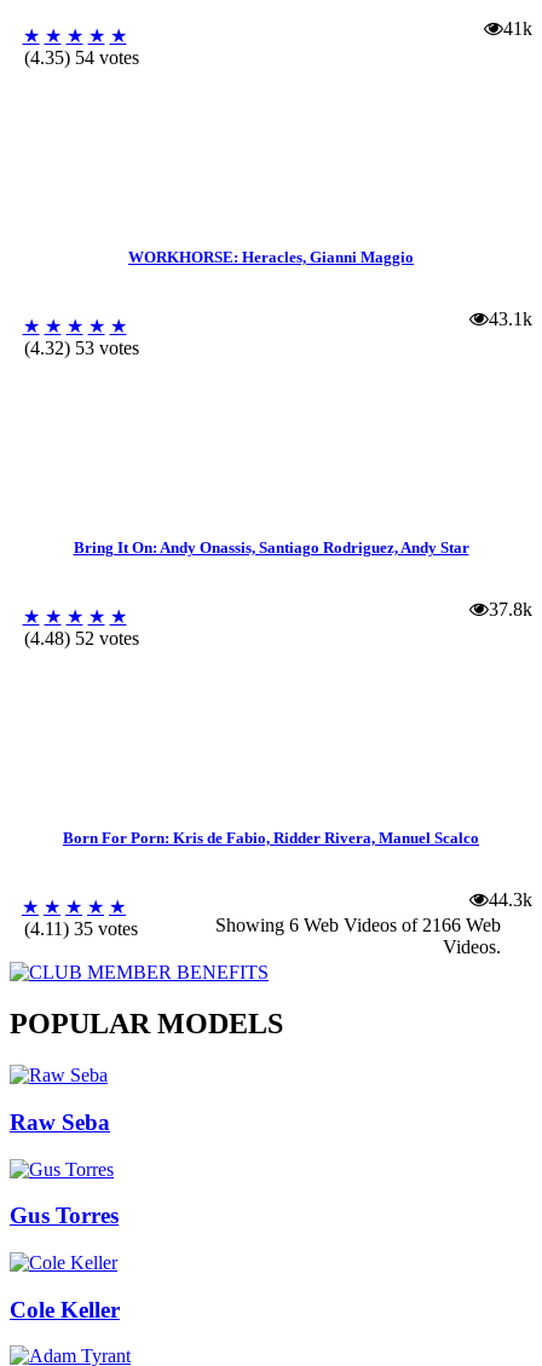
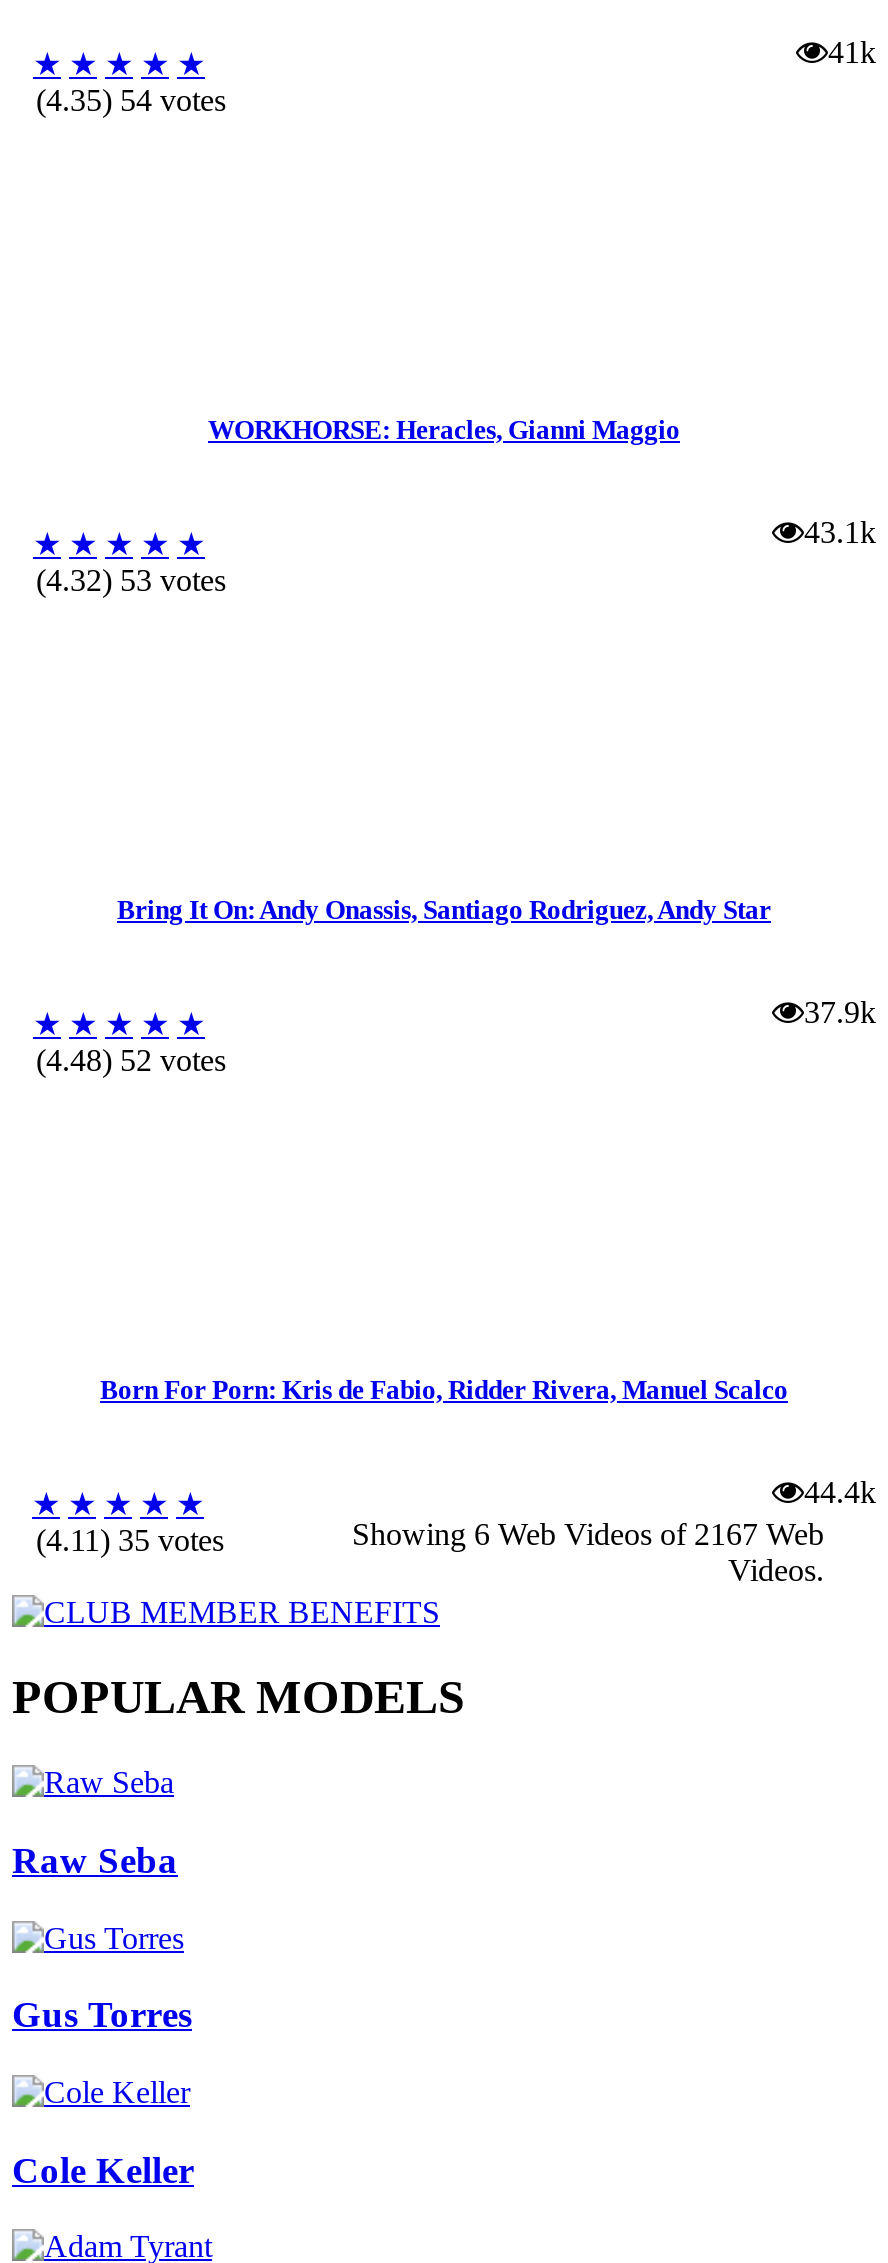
- 37.8k
+ 37.9k

- 44.3k
- Showing 6 Web Videos of 2166 Web
+ 44.4k
+ Showing 6 Web Videos of 2167 Web
